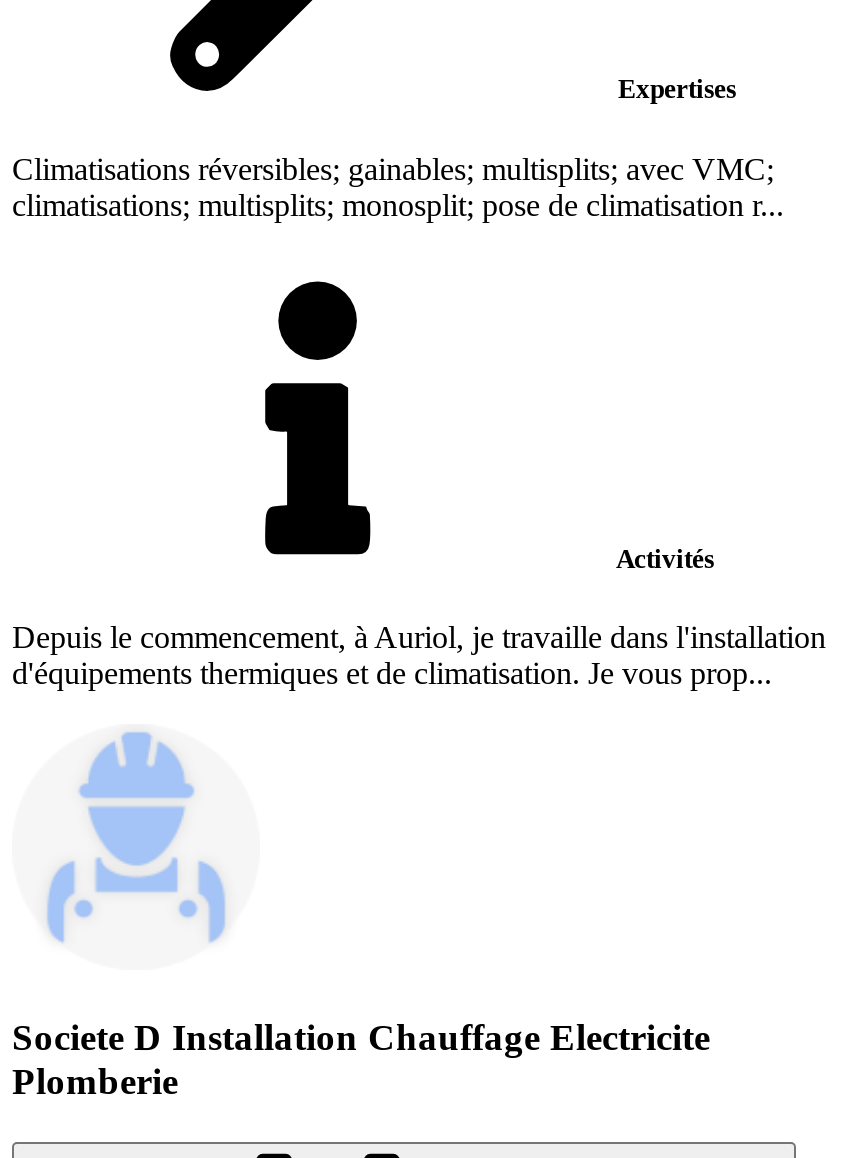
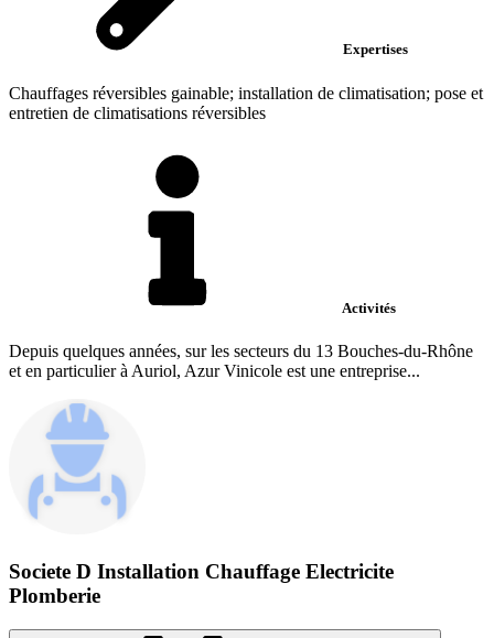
- Climatisations réversibles; gainables; multisplits; avec VMC;
- climatisations; multisplits; monosplit; pose de climatisation r...
+ Chauffages réversibles gainable; installation de climatisation; pose et
+ entretien de climatisations réversibles

- Depuis le commencement, à Auriol, je travaille dans l'installation
- d'équipements thermiques et de climatisation. Je vous prop...
+ Depuis quelques années, sur les secteurs du 13 Bouches-du-Rhône
+ et en particulier à Auriol, Azur Vinicole est une entreprise...
